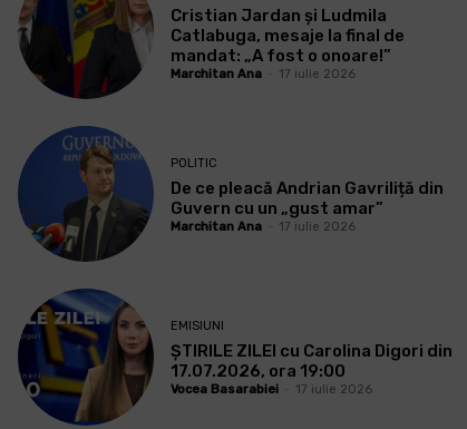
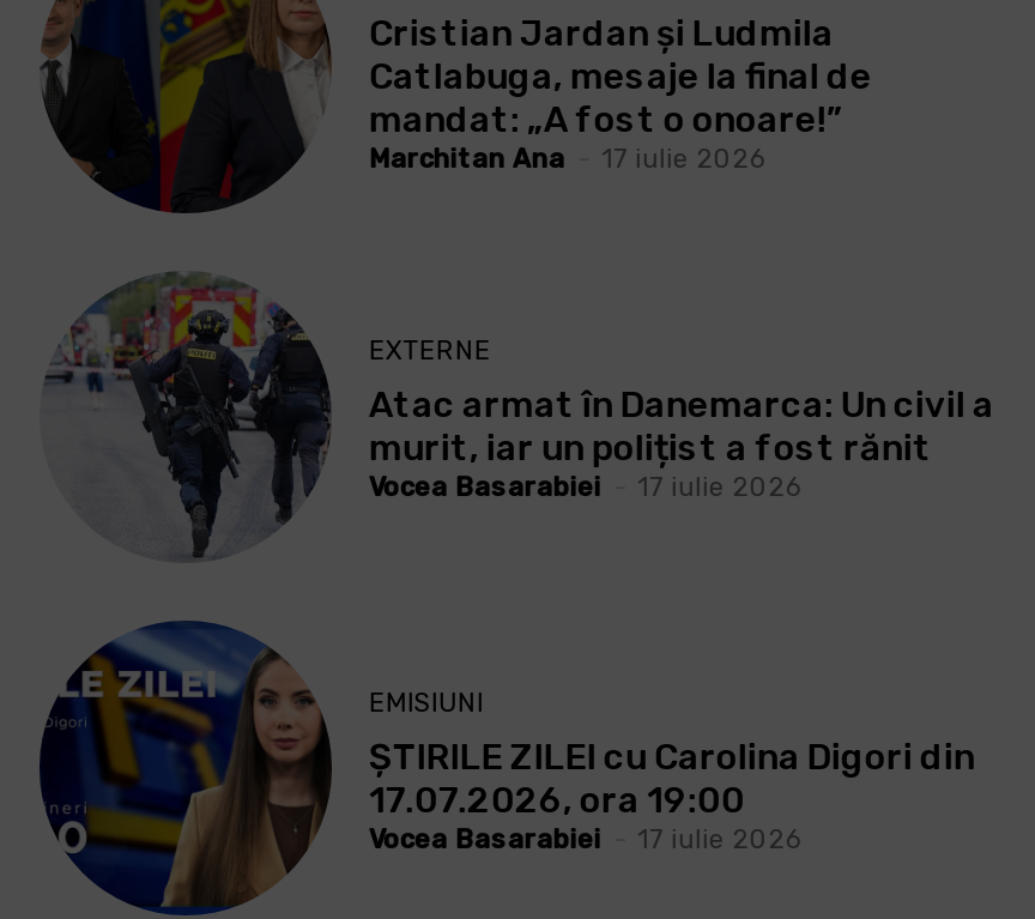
- [image]
- POLITIC
- De ce pleacă Andrian Gavriliță din
- Guvern cu un „gust amar”
- Marchitan Ana - 17 iulie 2026
+ [image]
+ EXTERNE
+ Atac armat în Danemarca: Un civil a
+ murit, iar un polițist a fost rănit
+ Vocea Basarabiei - 17 iulie 2026
